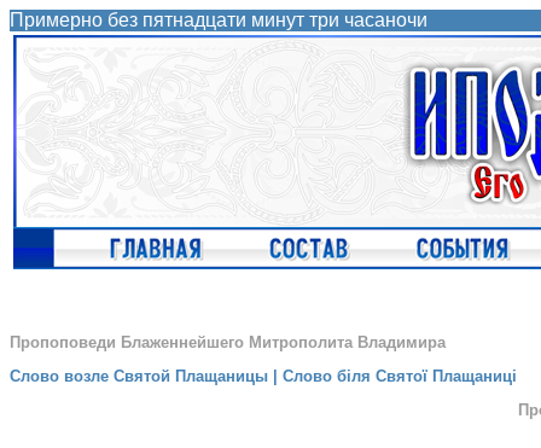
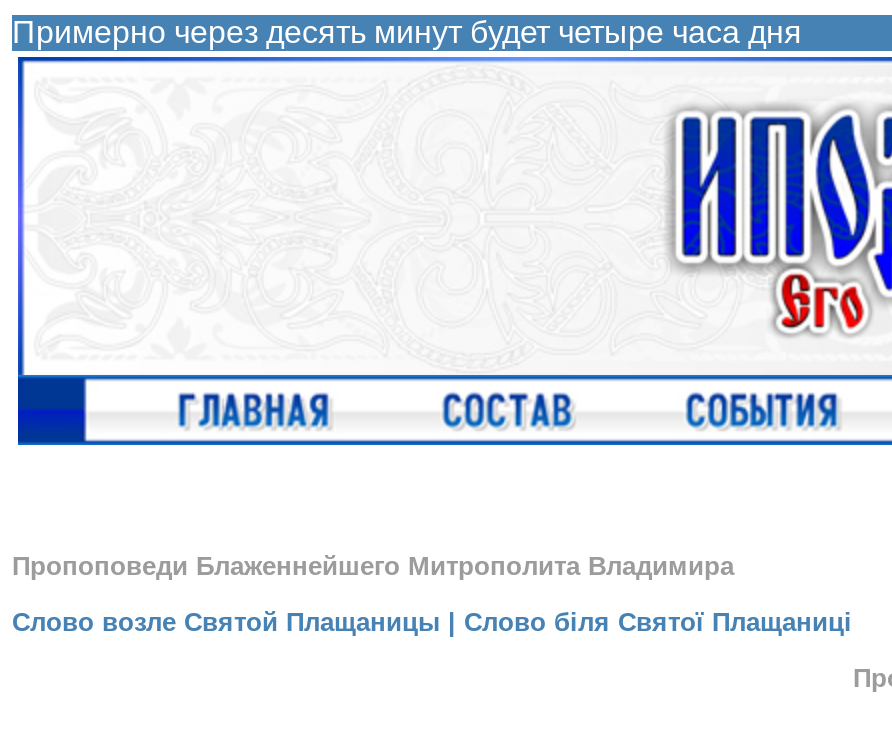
- Примерно без пятнадцати минут три часаночи
+ Примерно через десять минут будет четыре часа дня
